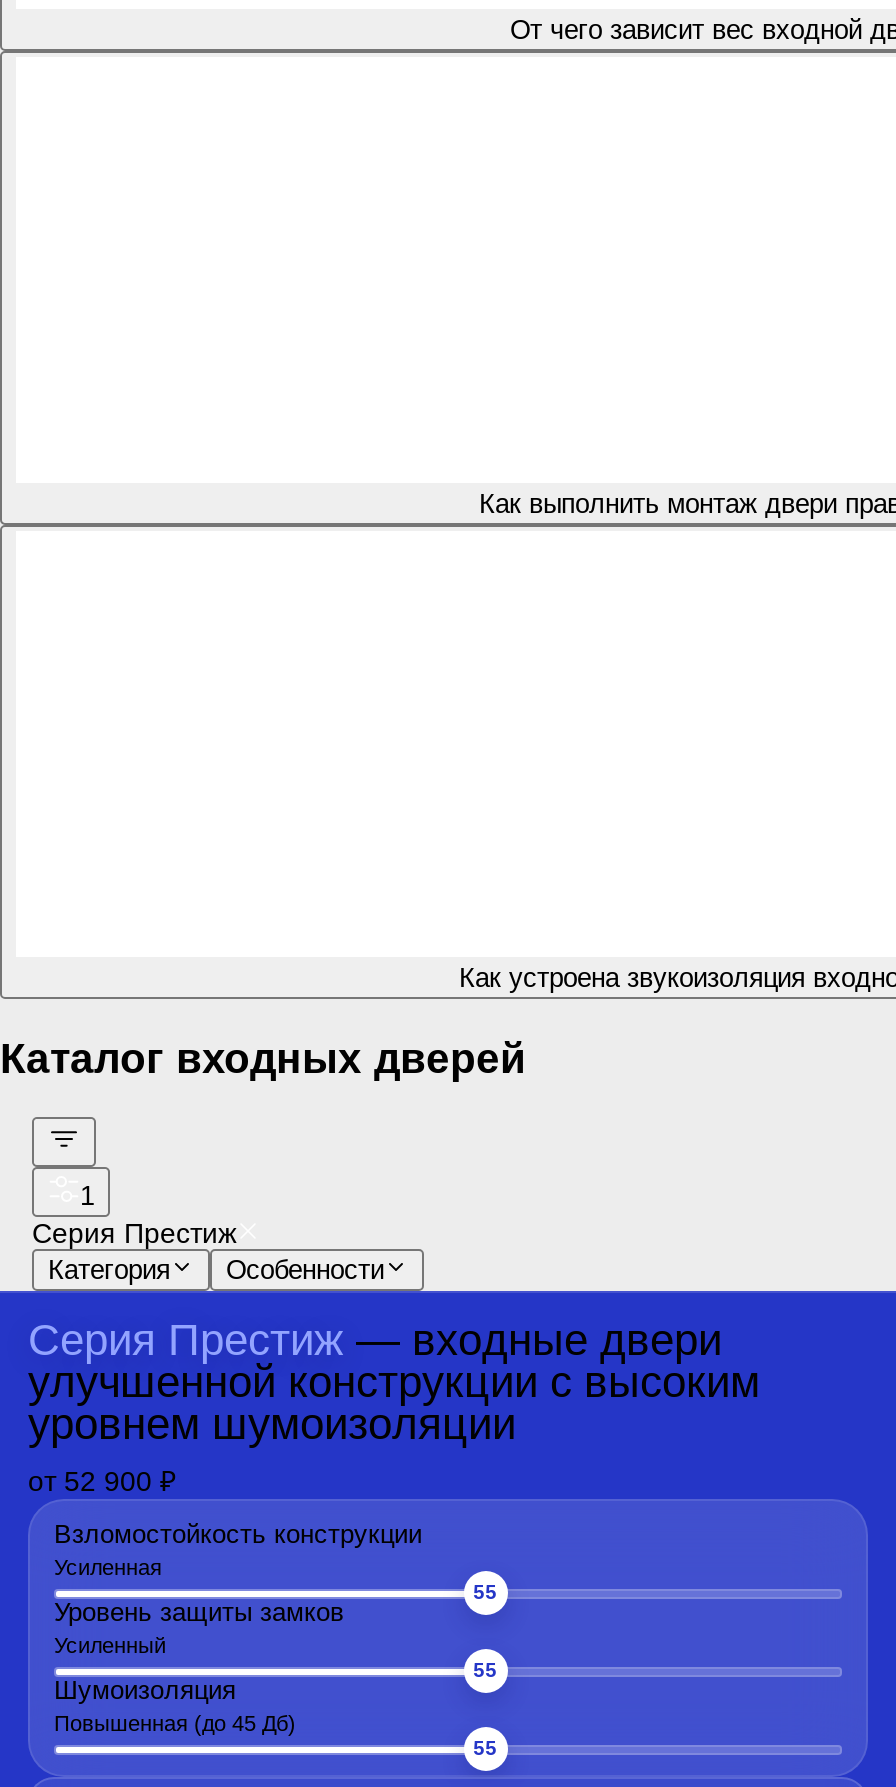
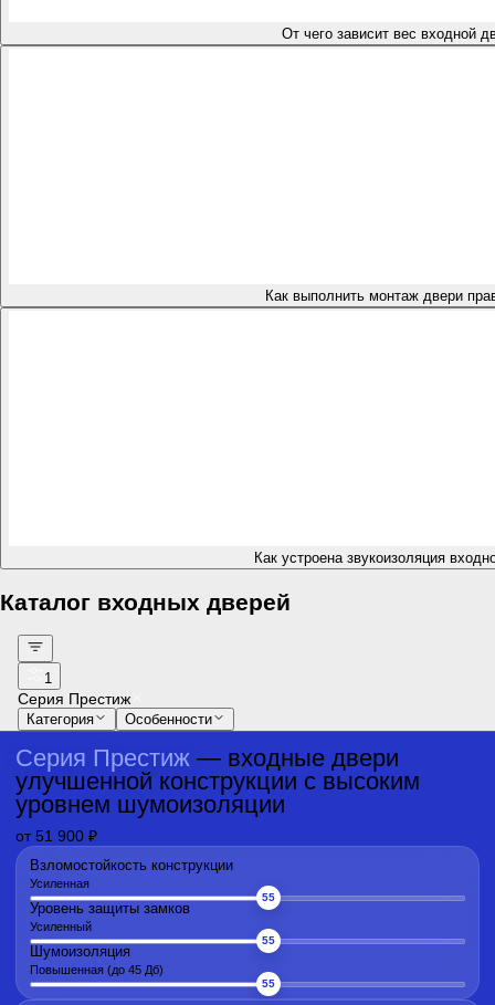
- от 52 900 ₽
+ от 51 900 ₽
